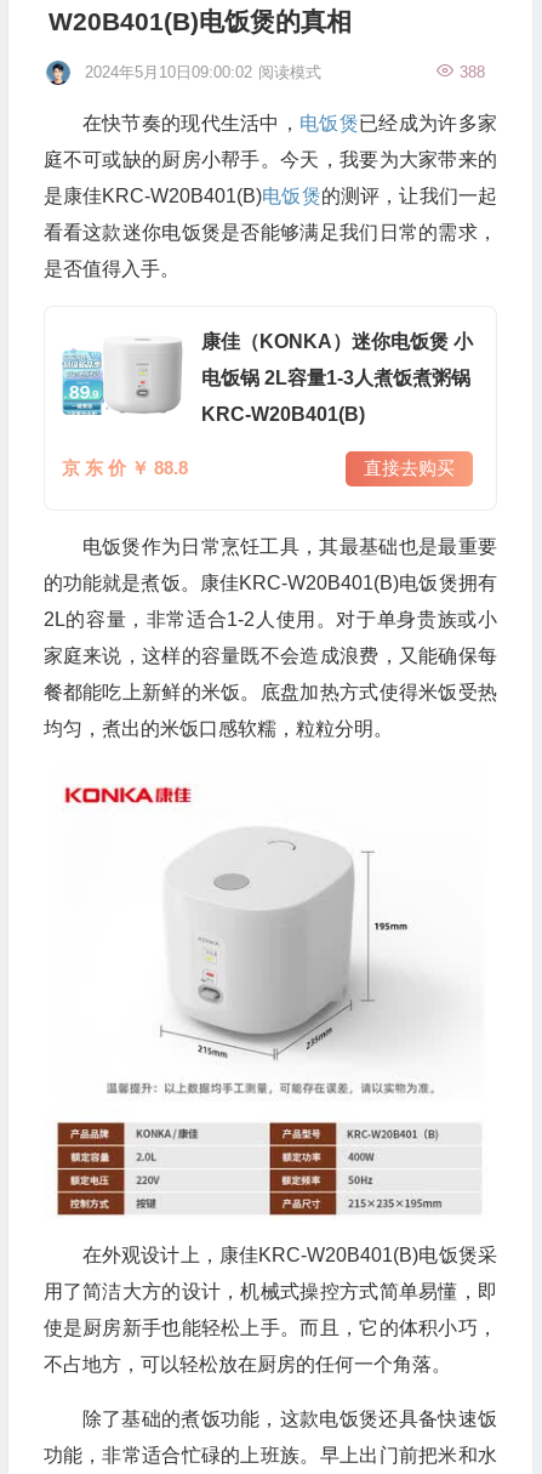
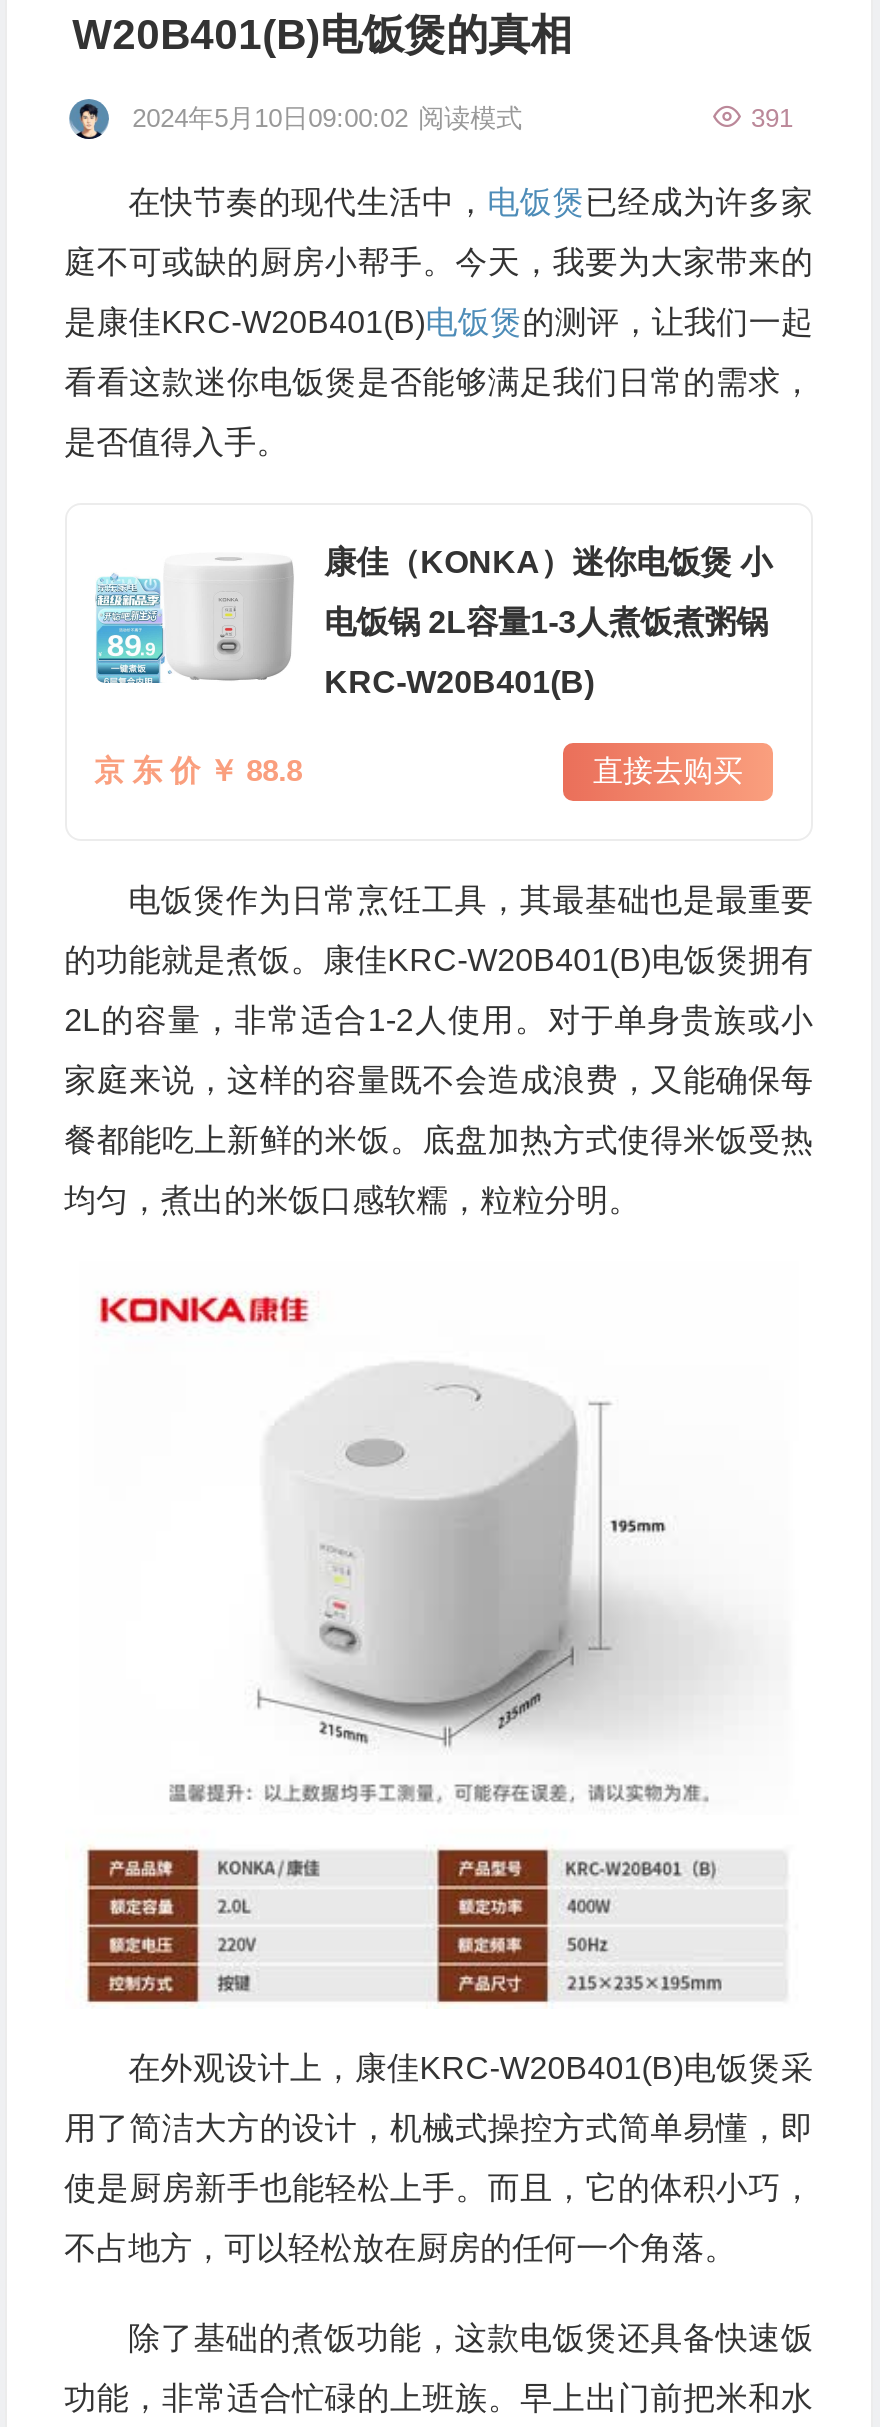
- 388
+ 391
